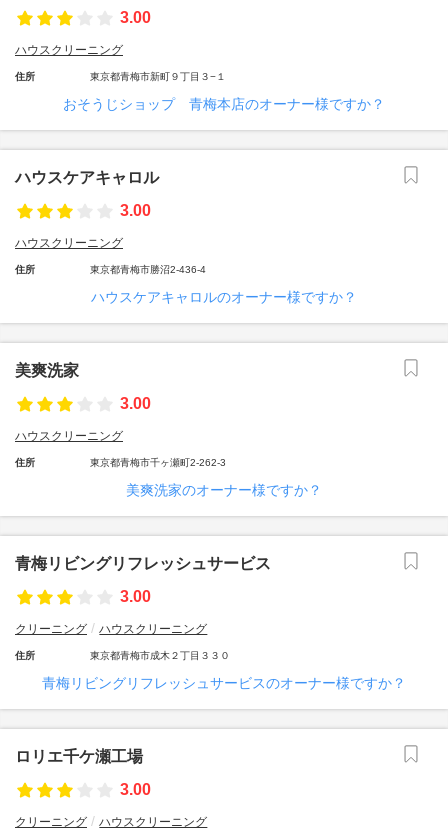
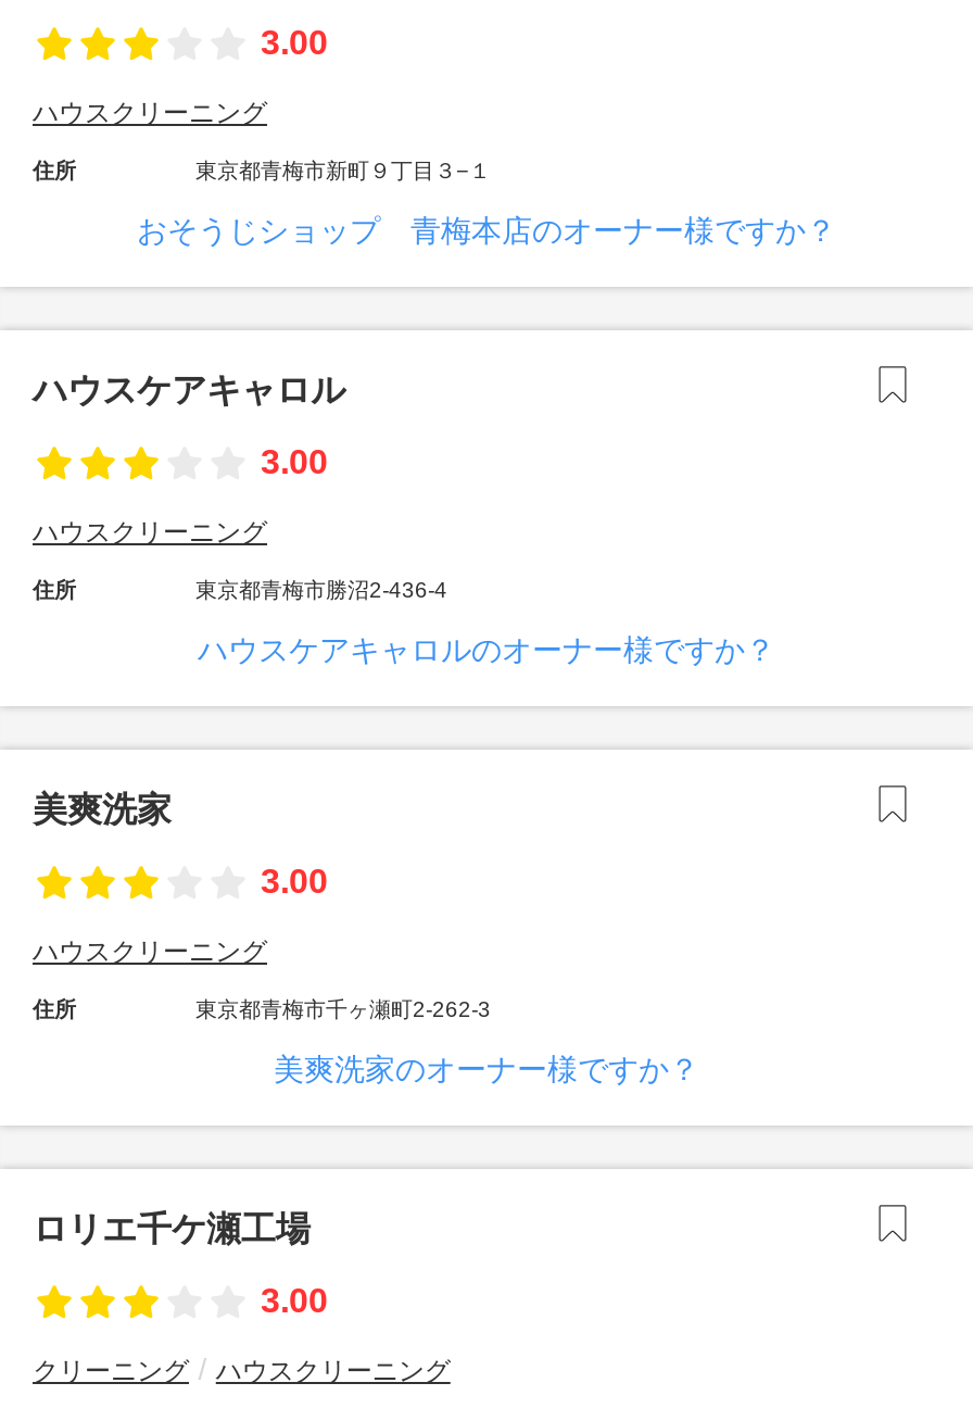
- 青梅リビングリフレッシュサービス
- 3.00
- クリーニング
- ハウスクリーニング
- 住所
- 東京都青梅市成木２丁目３３０
- 青梅リビングリフレッシュサービスのオーナー様ですか？
